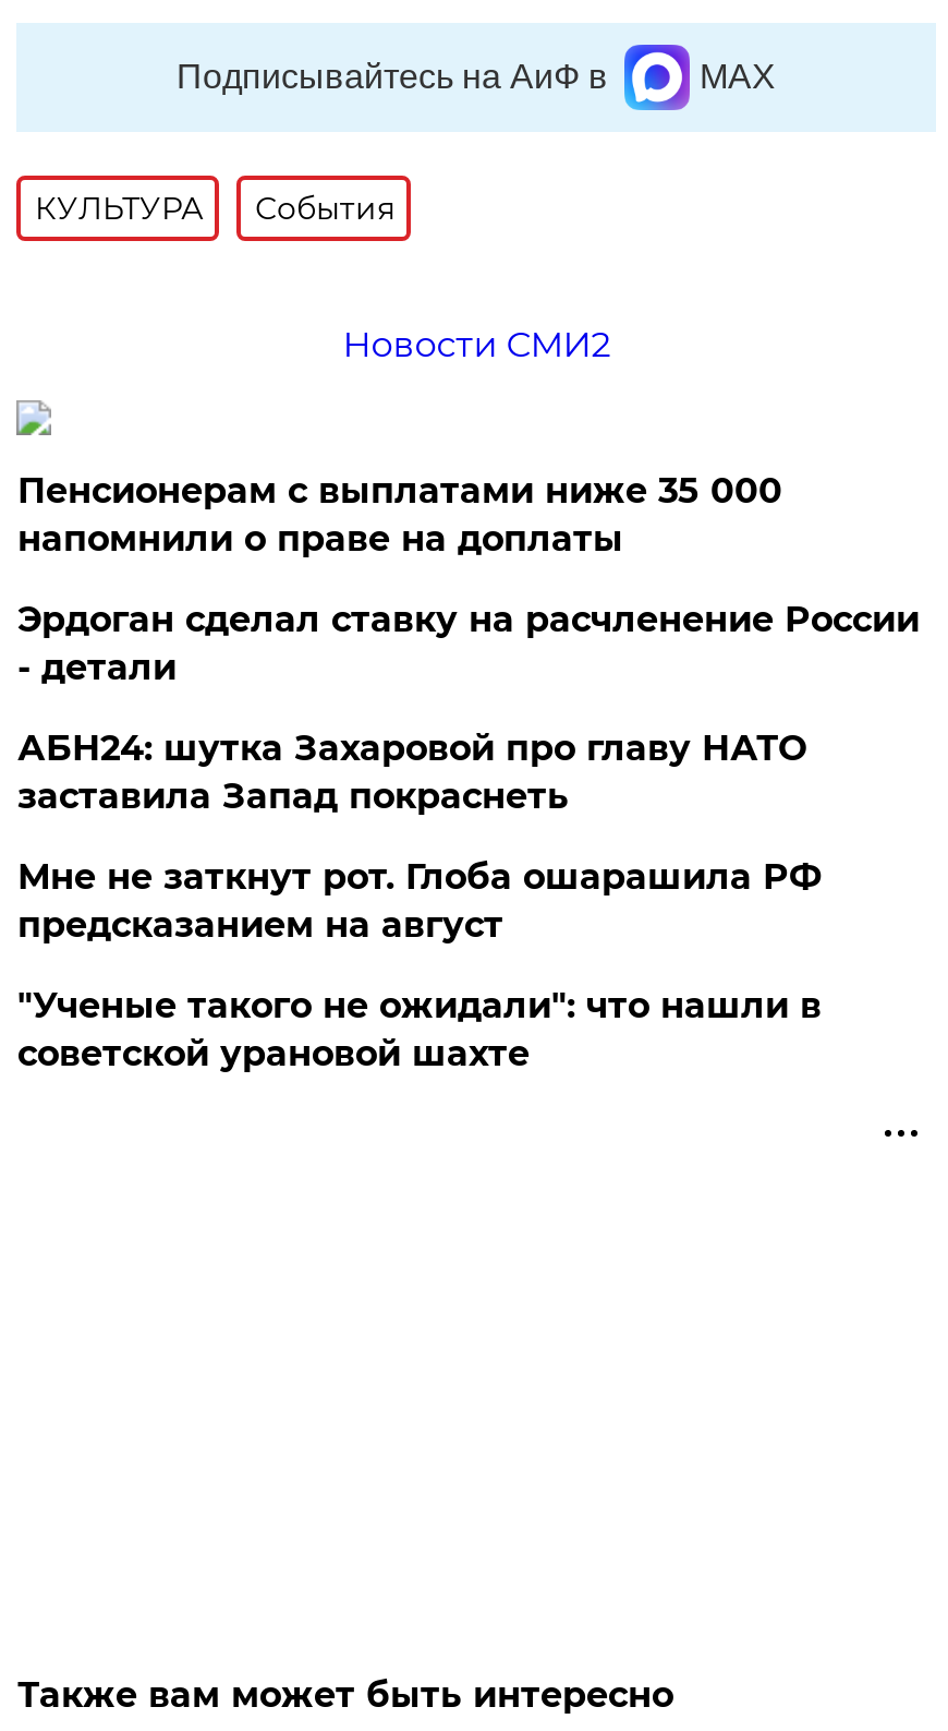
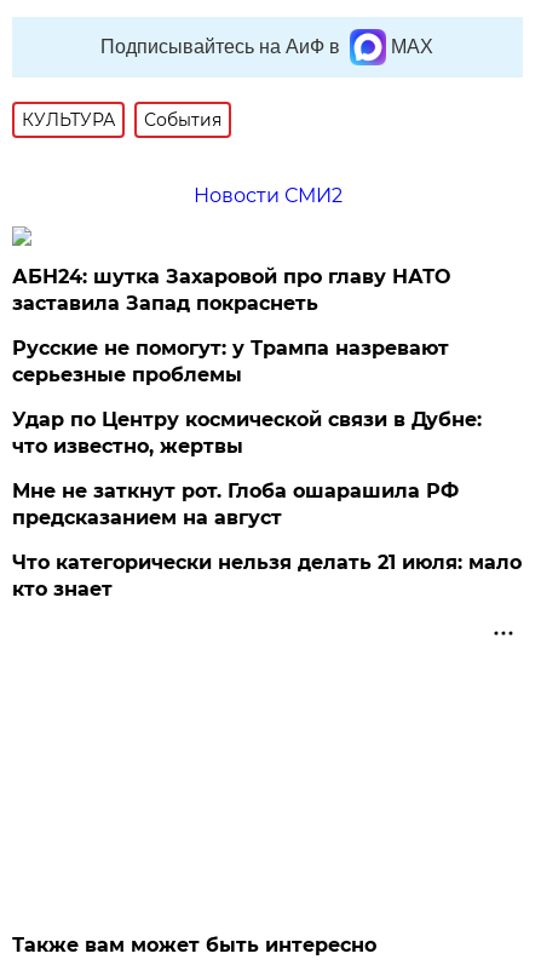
- Пенсионерам с выплатами ниже 35 000
- напомнили о праве на доплаты
- Эрдоган сделал ставку на расчленение России
- - детали

moved up: АБН24: шутка Захаровой про главу НАТО | заставила Запад покраснеть

+ Русские не помогут: у Трампа назревают
+ серьезные проблемы
+ Удар по Центру космической связи в Дубне:
+ что известно, жертвы

- "Ученые такого не ожидали": что нашли в
- советской урановой шахте
+ Что категорически нельзя делать 21 июля: мало
+ кто знает
